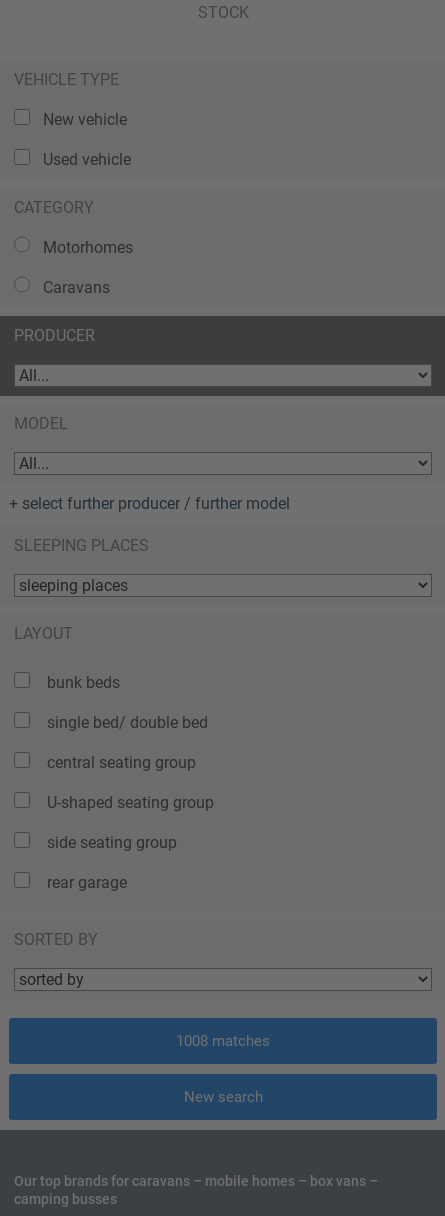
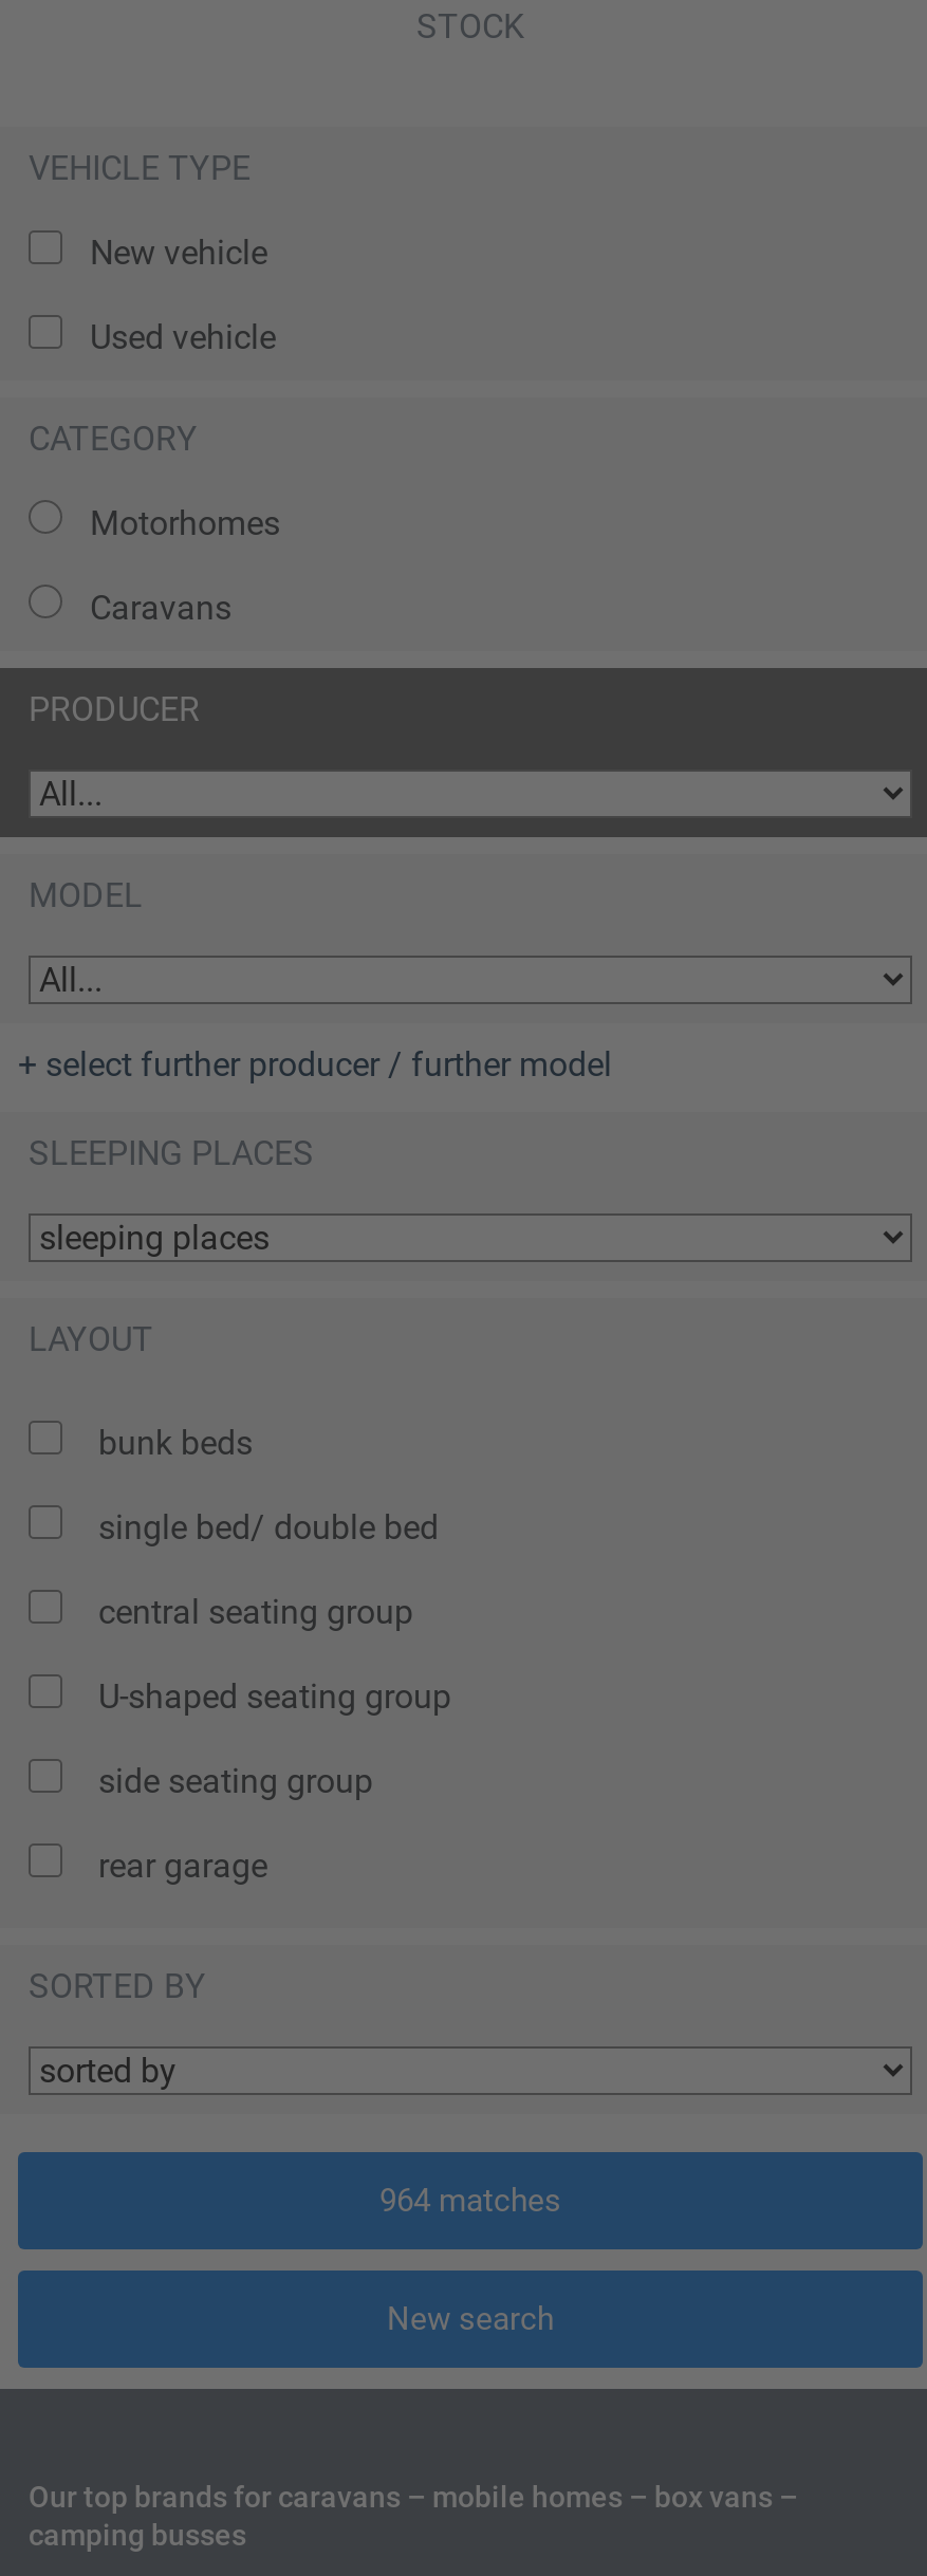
- 1008 matches
+ 964 matches
